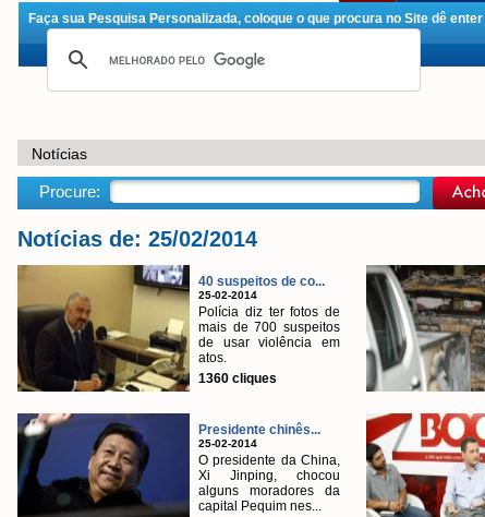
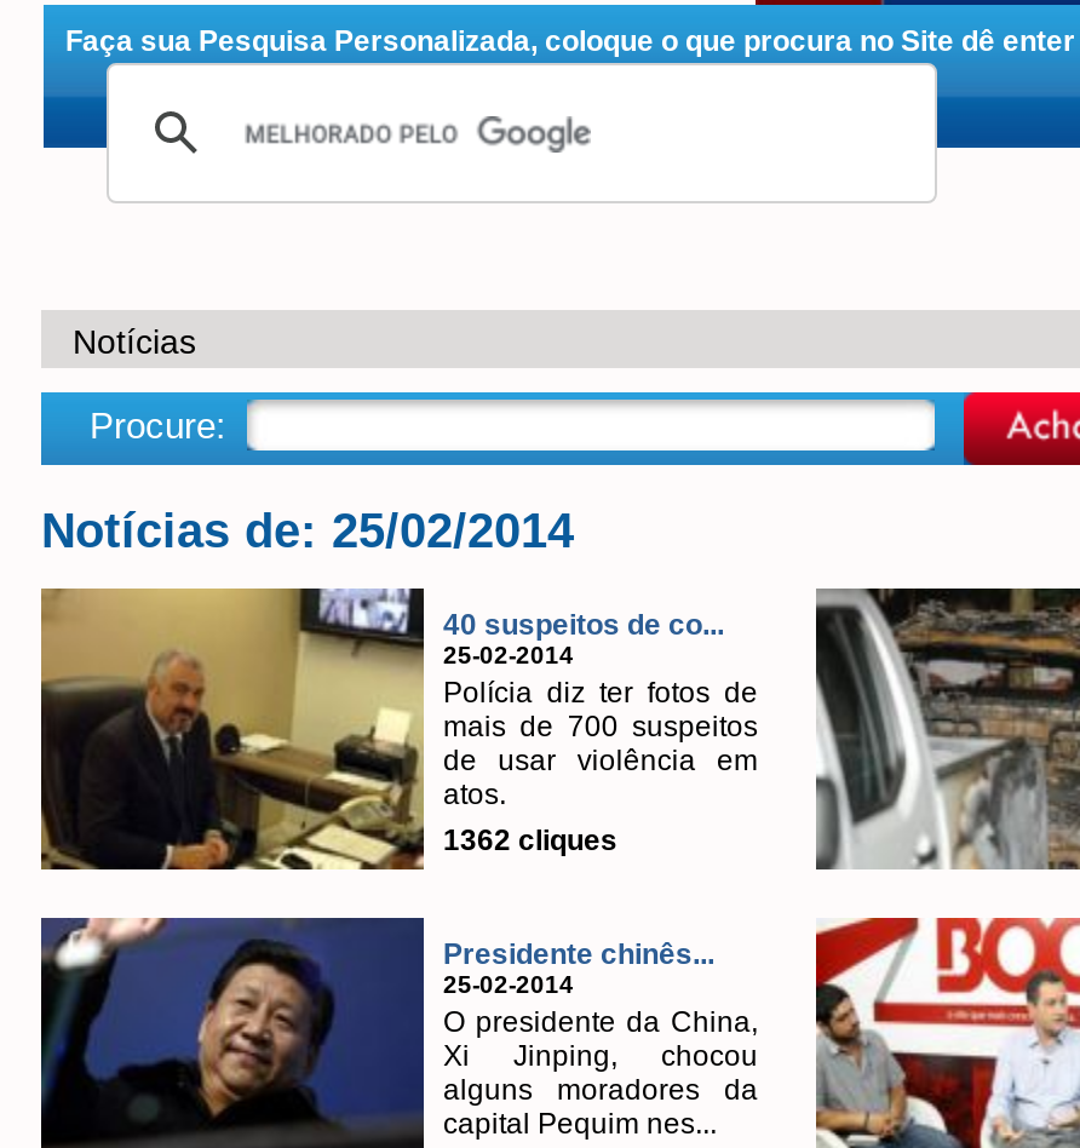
- 1360 cliques
+ 1362 cliques
